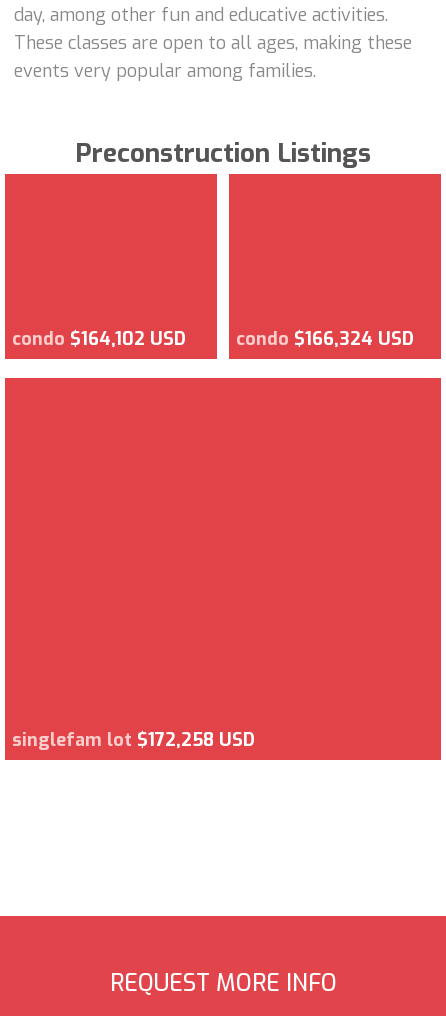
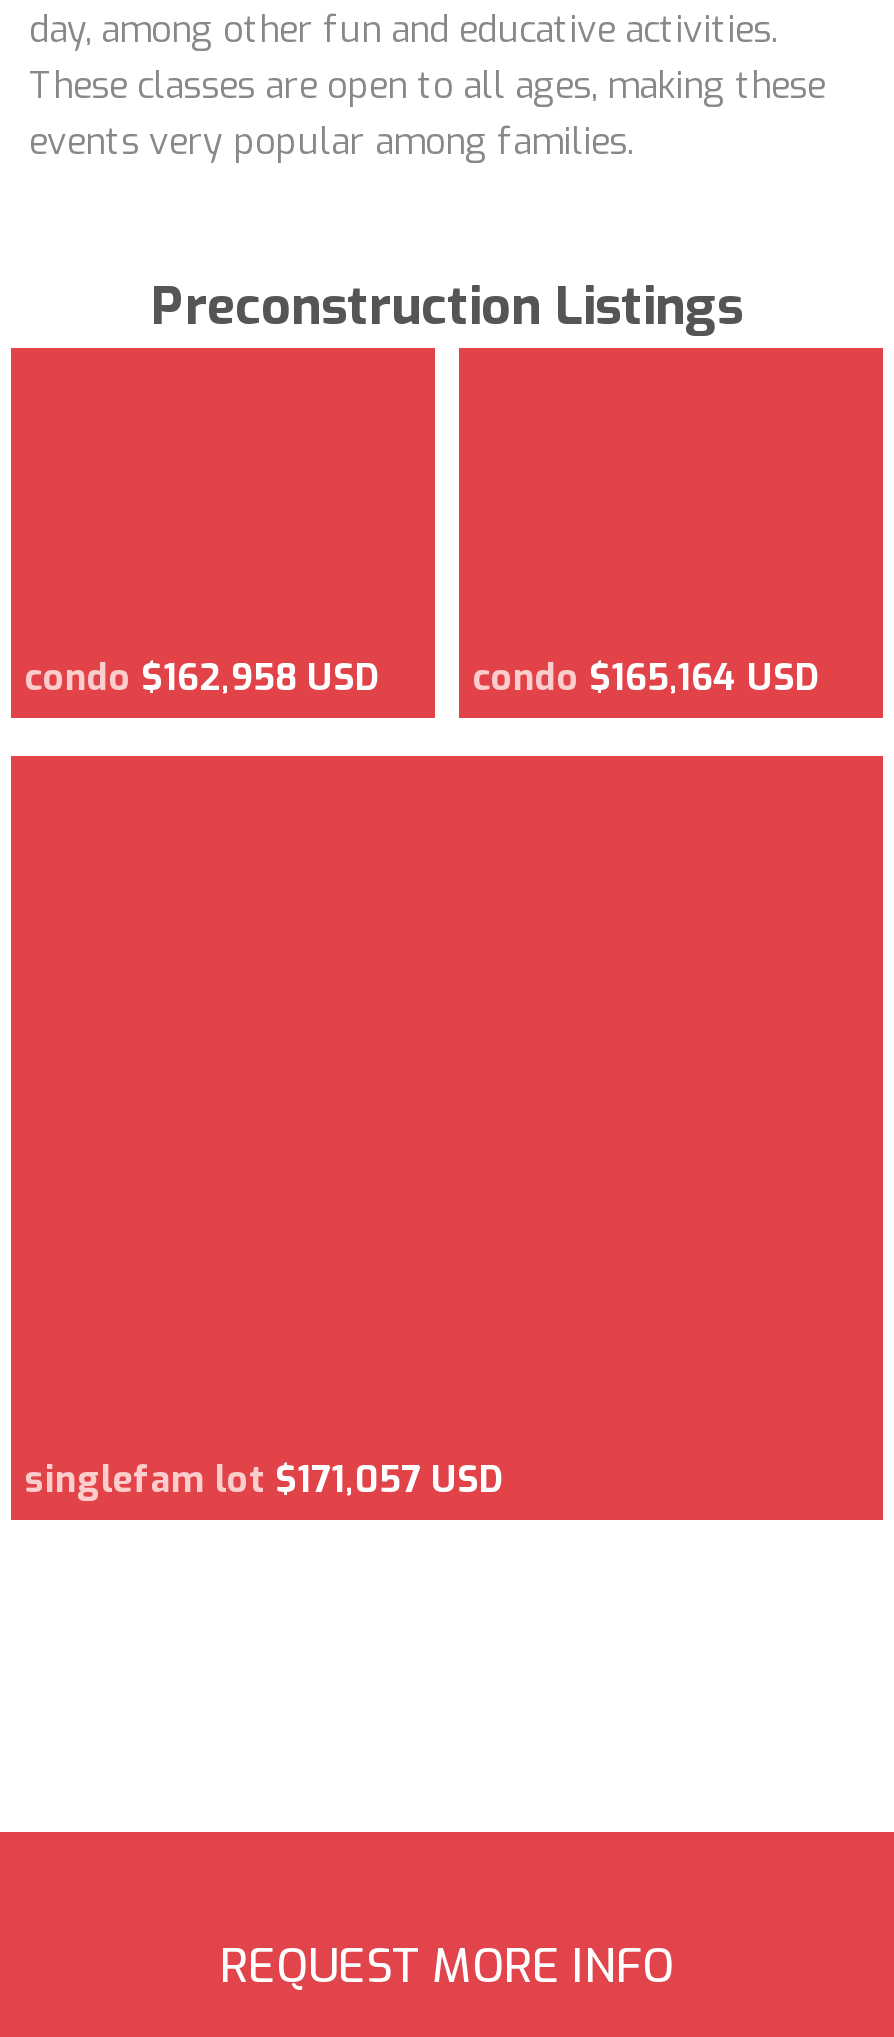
- condo $164,102 USD
+ condo $162,958 USD

- condo $166,324 USD
+ condo $165,164 USD

- singlefam lot $172,258 USD
+ singlefam lot $171,057 USD
